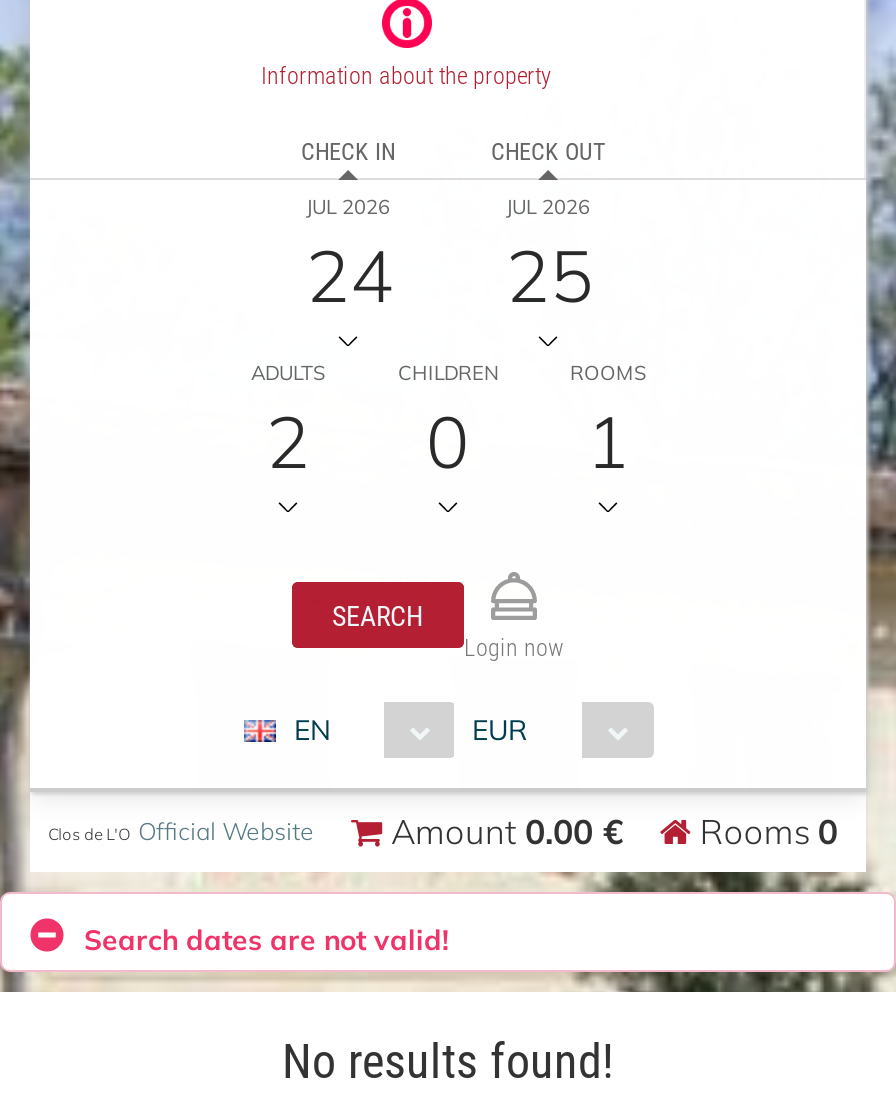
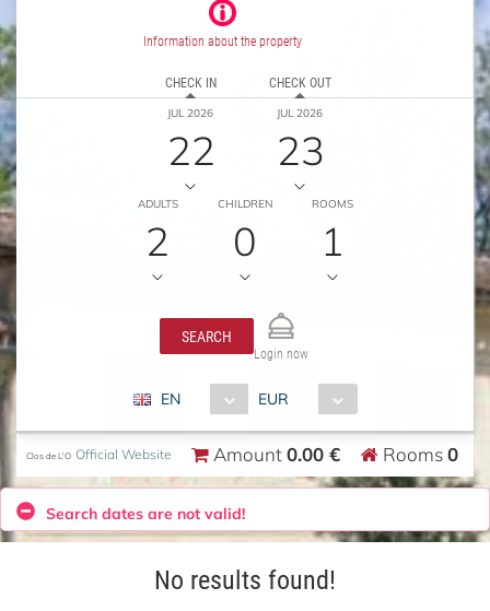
- 24
+ 22

- 25
+ 23
